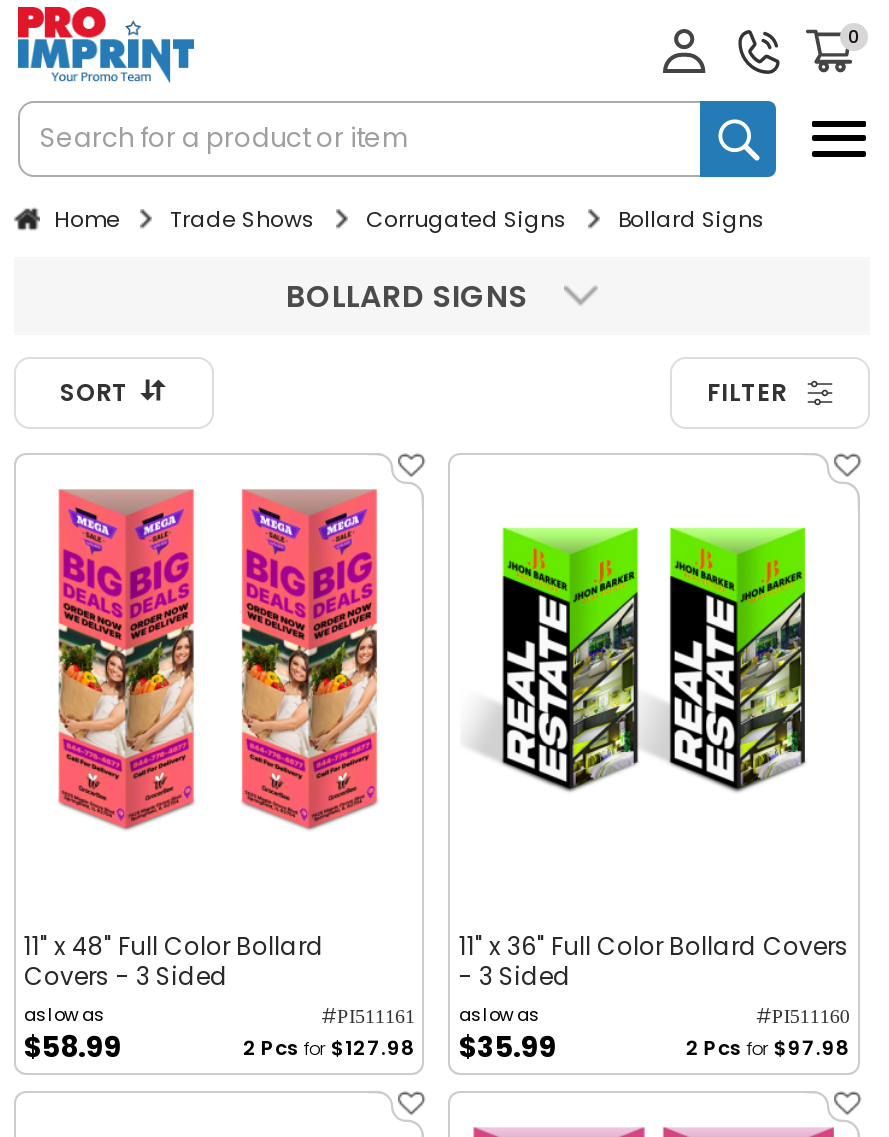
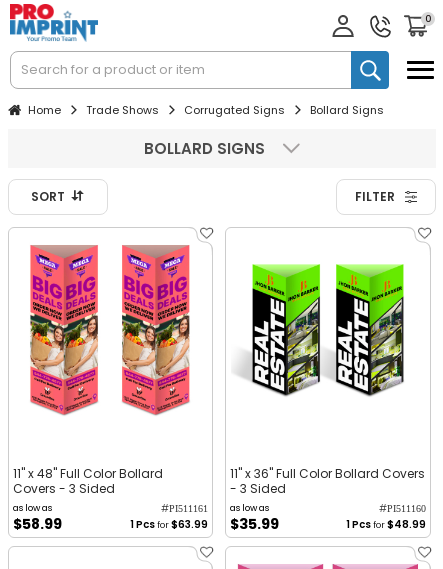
- 2 Pcs for $127.98 $35.99
+ 1 Pcs for $63.99 $35.99

- 2 Pcs for $97.98
+ 1 Pcs for $48.99
